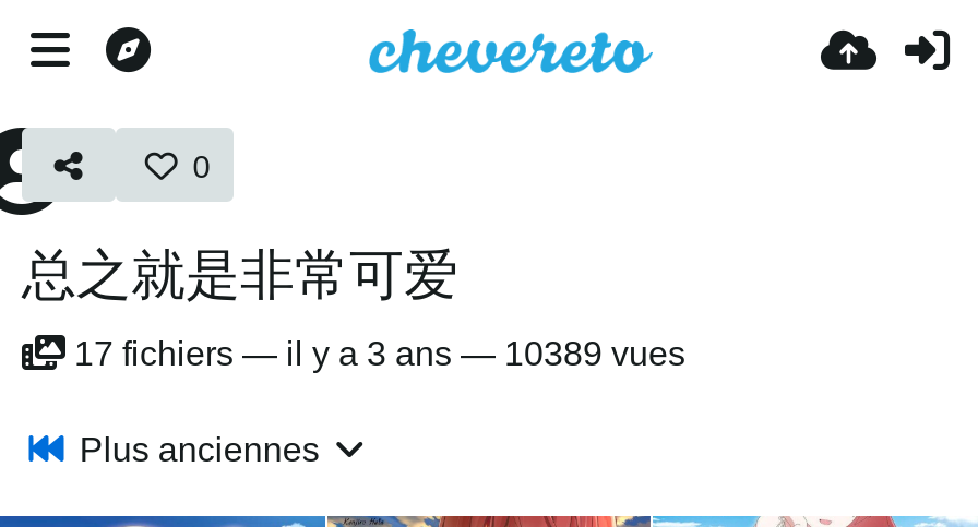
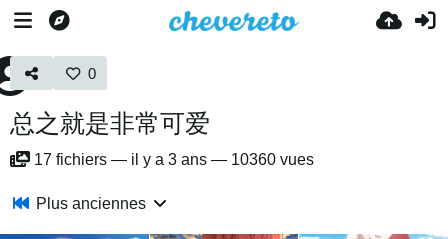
- 17 fichiers — il y a 3 ans — 10389 vues
+ 17 fichiers — il y a 3 ans — 10360 vues
